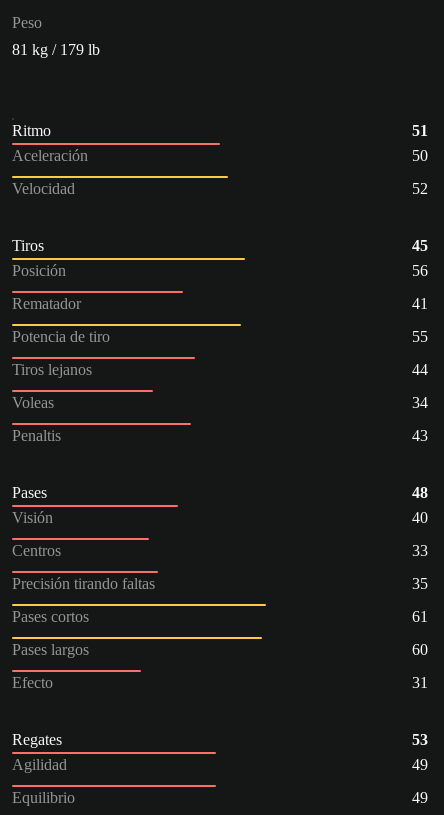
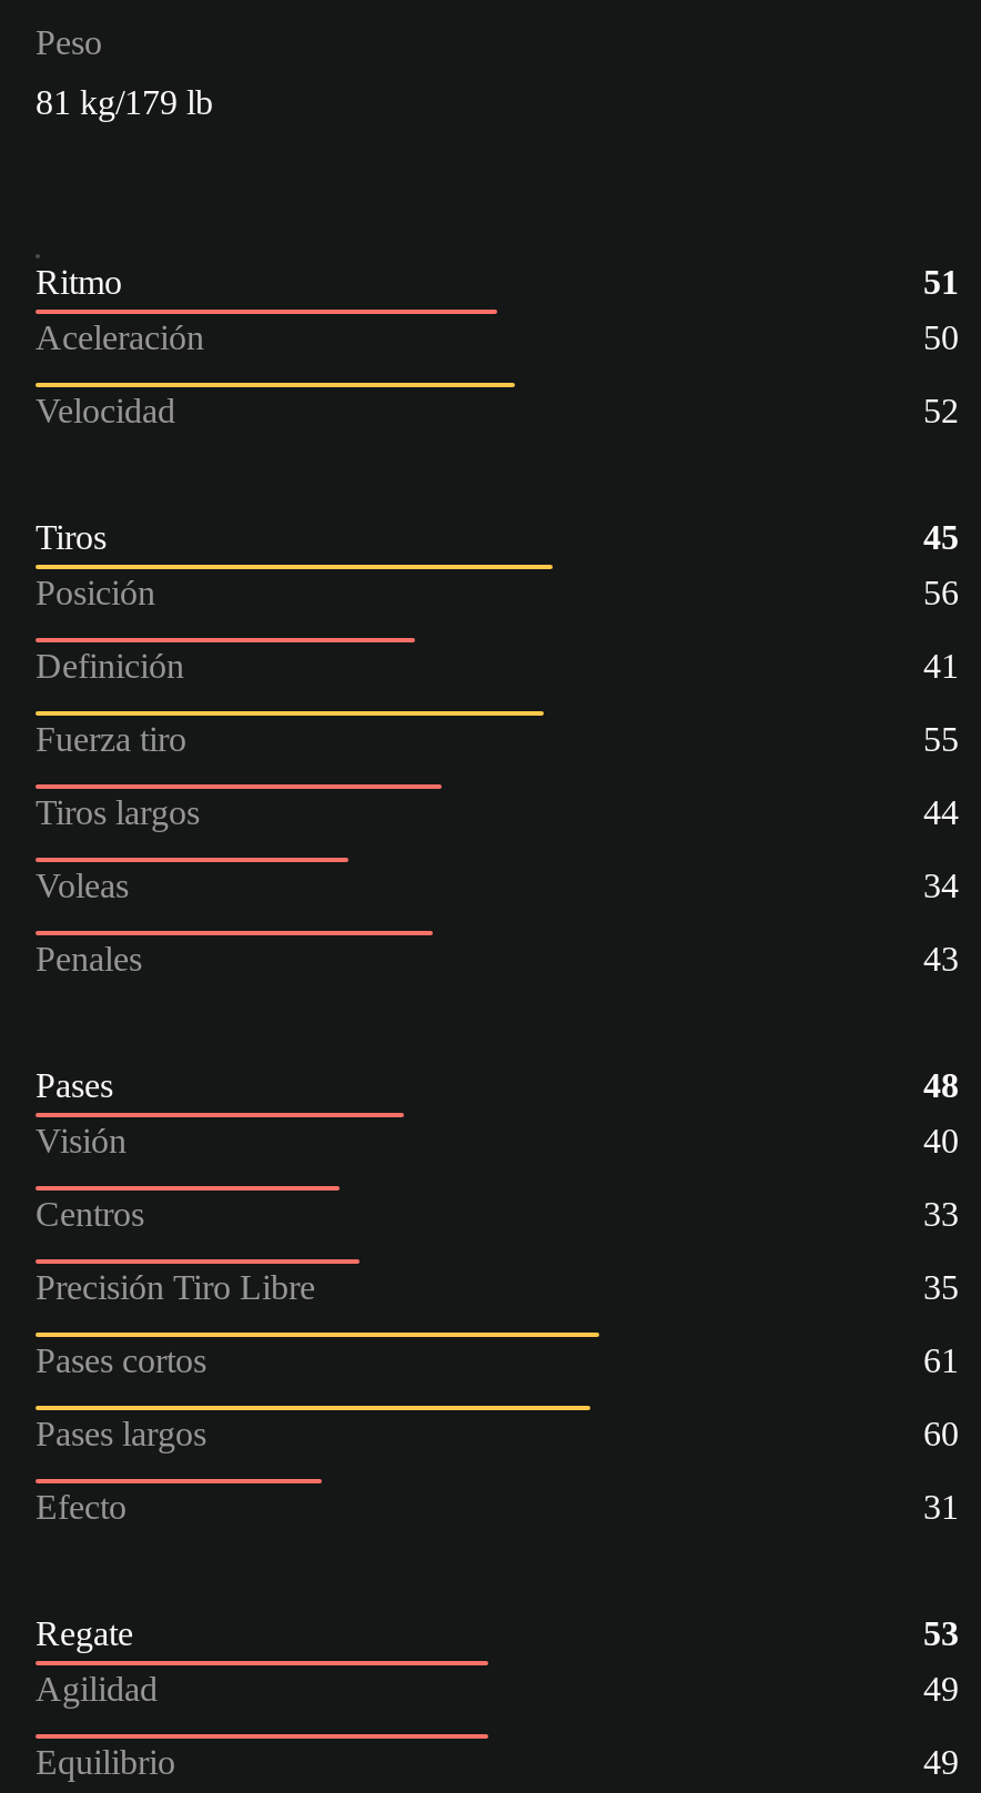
- 81 kg / 179 lb
+ 81 kg/179 lb

- Rematador
+ Definición

- Potencia de tiro
+ Fuerza tiro

- Tiros lejanos
+ Tiros largos

- Penaltis
+ Penales

- Precisión tirando faltas
+ Precisión Tiro Libre

- Regates
+ Regate
